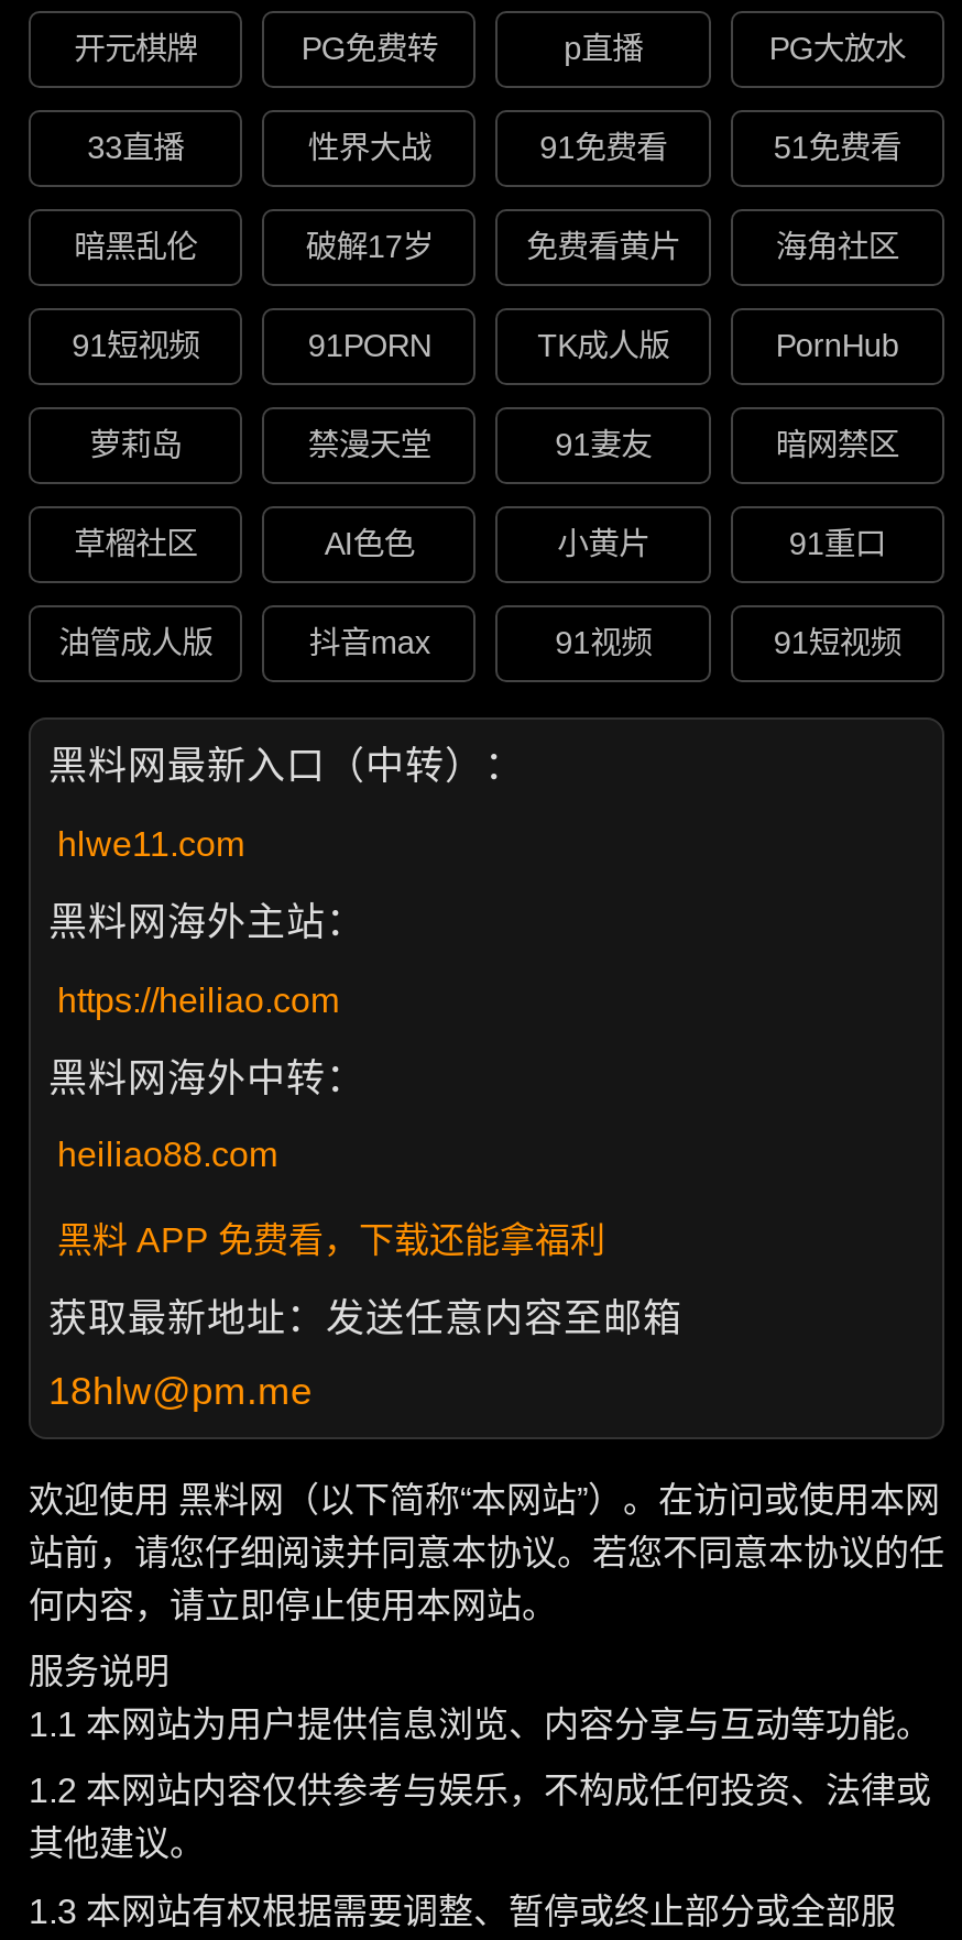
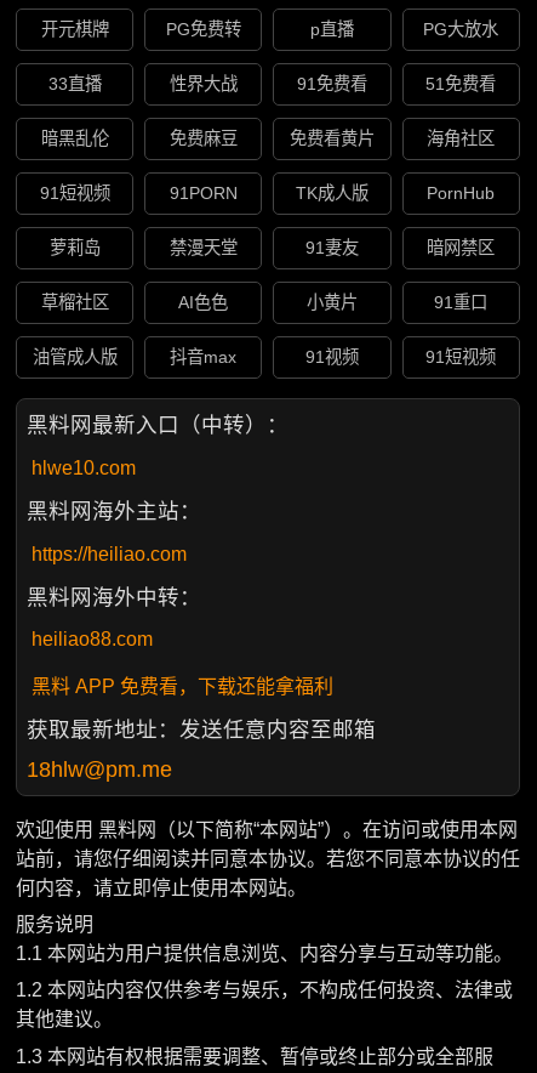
- 破解17岁
+ 免费麻豆

- hlwe11.com
+ hlwe10.com
